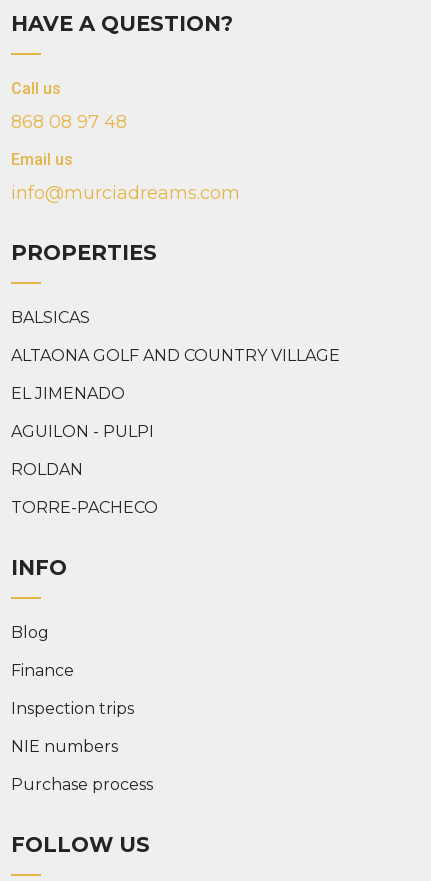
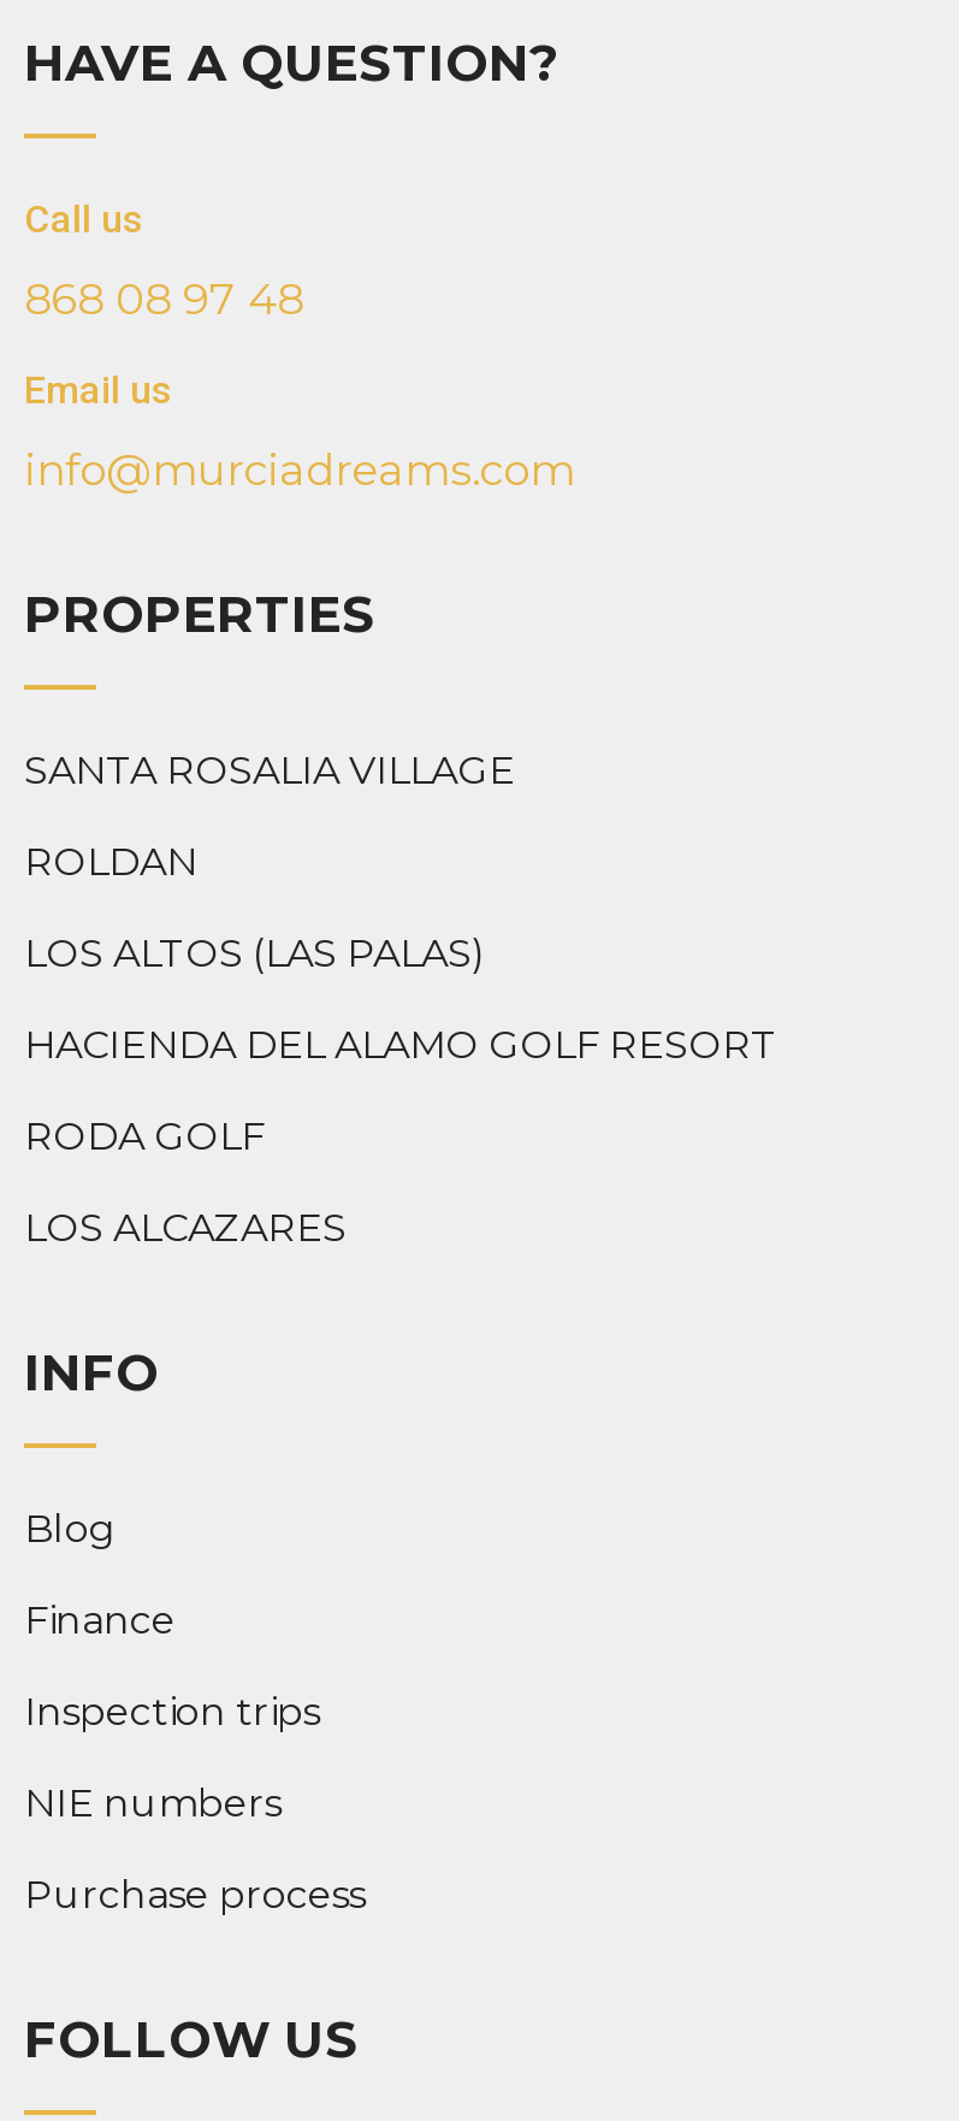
- BALSICAS
- ALTAONA GOLF AND COUNTRY VILLAGE
- EL JIMENADO
- AGUILON - PULPI
+ SANTA ROSALIA VILLAGE

moved up: ROLDAN

- TORRE-PACHECO
+ LOS ALTOS (LAS PALAS)
+ HACIENDA DEL ALAMO GOLF RESORT
+ RODA GOLF
+ LOS ALCAZARES
